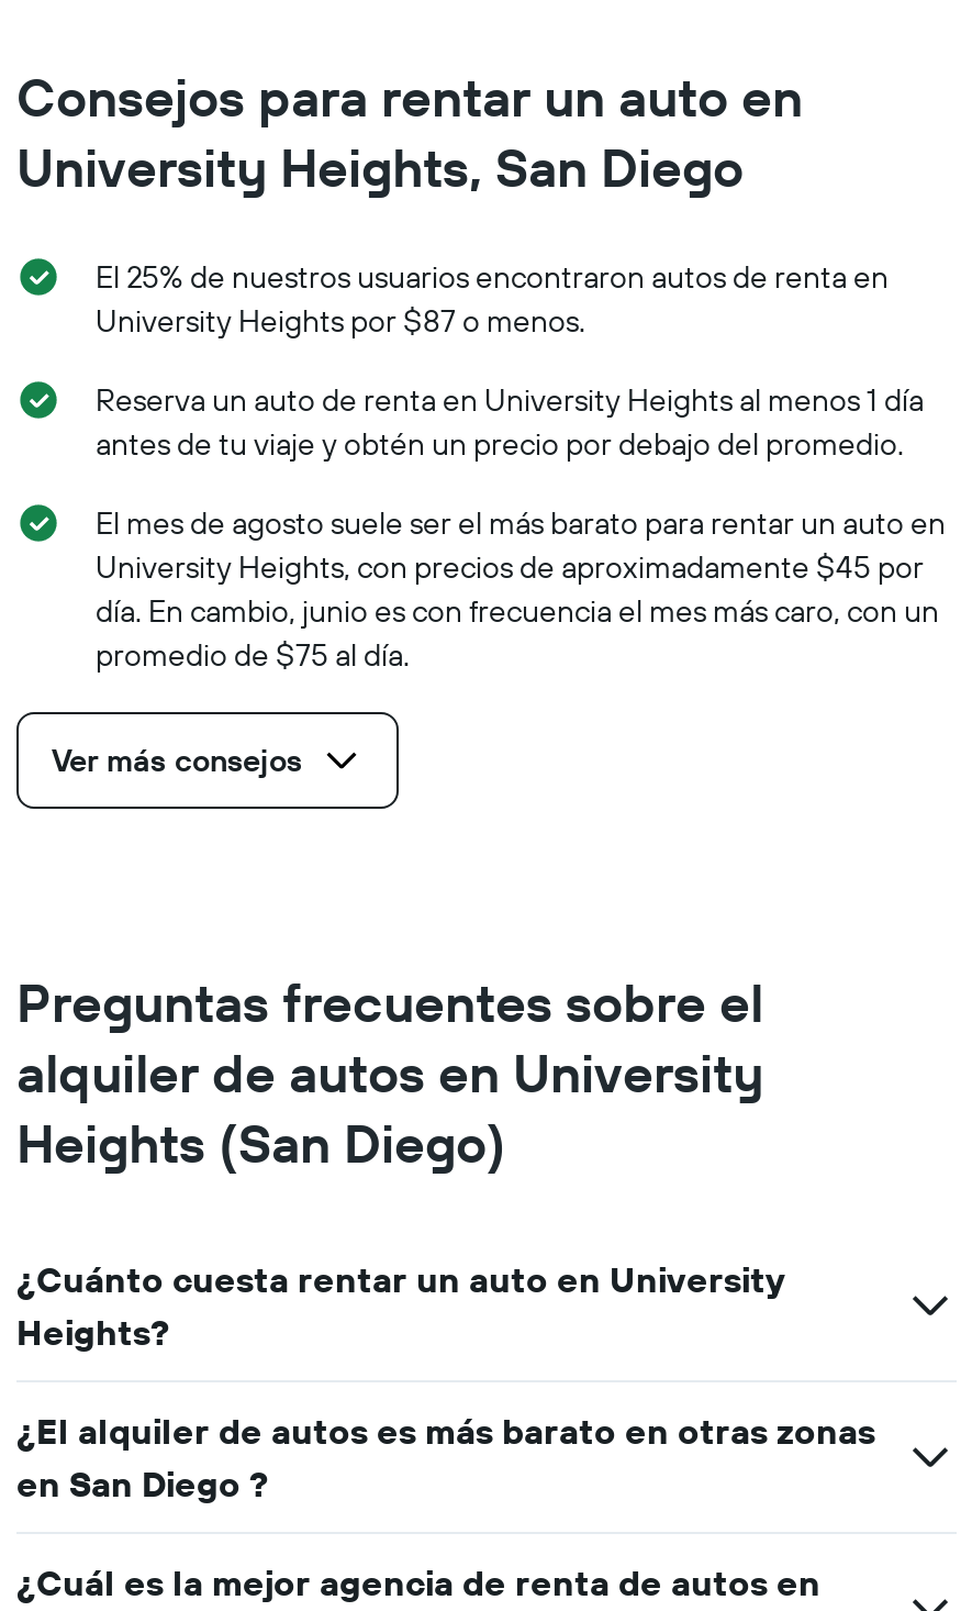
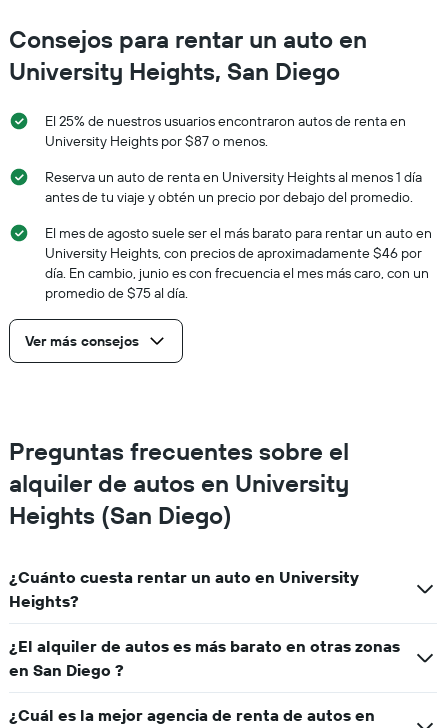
- University Heights, con precios de aproximadamente $45 por
+ University Heights, con precios de aproximadamente $46 por
